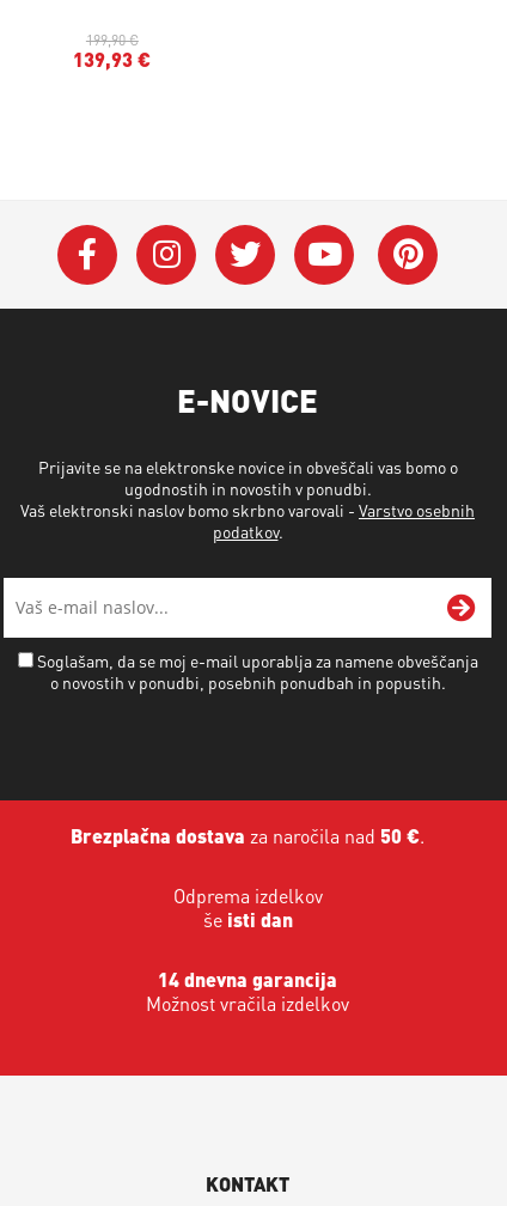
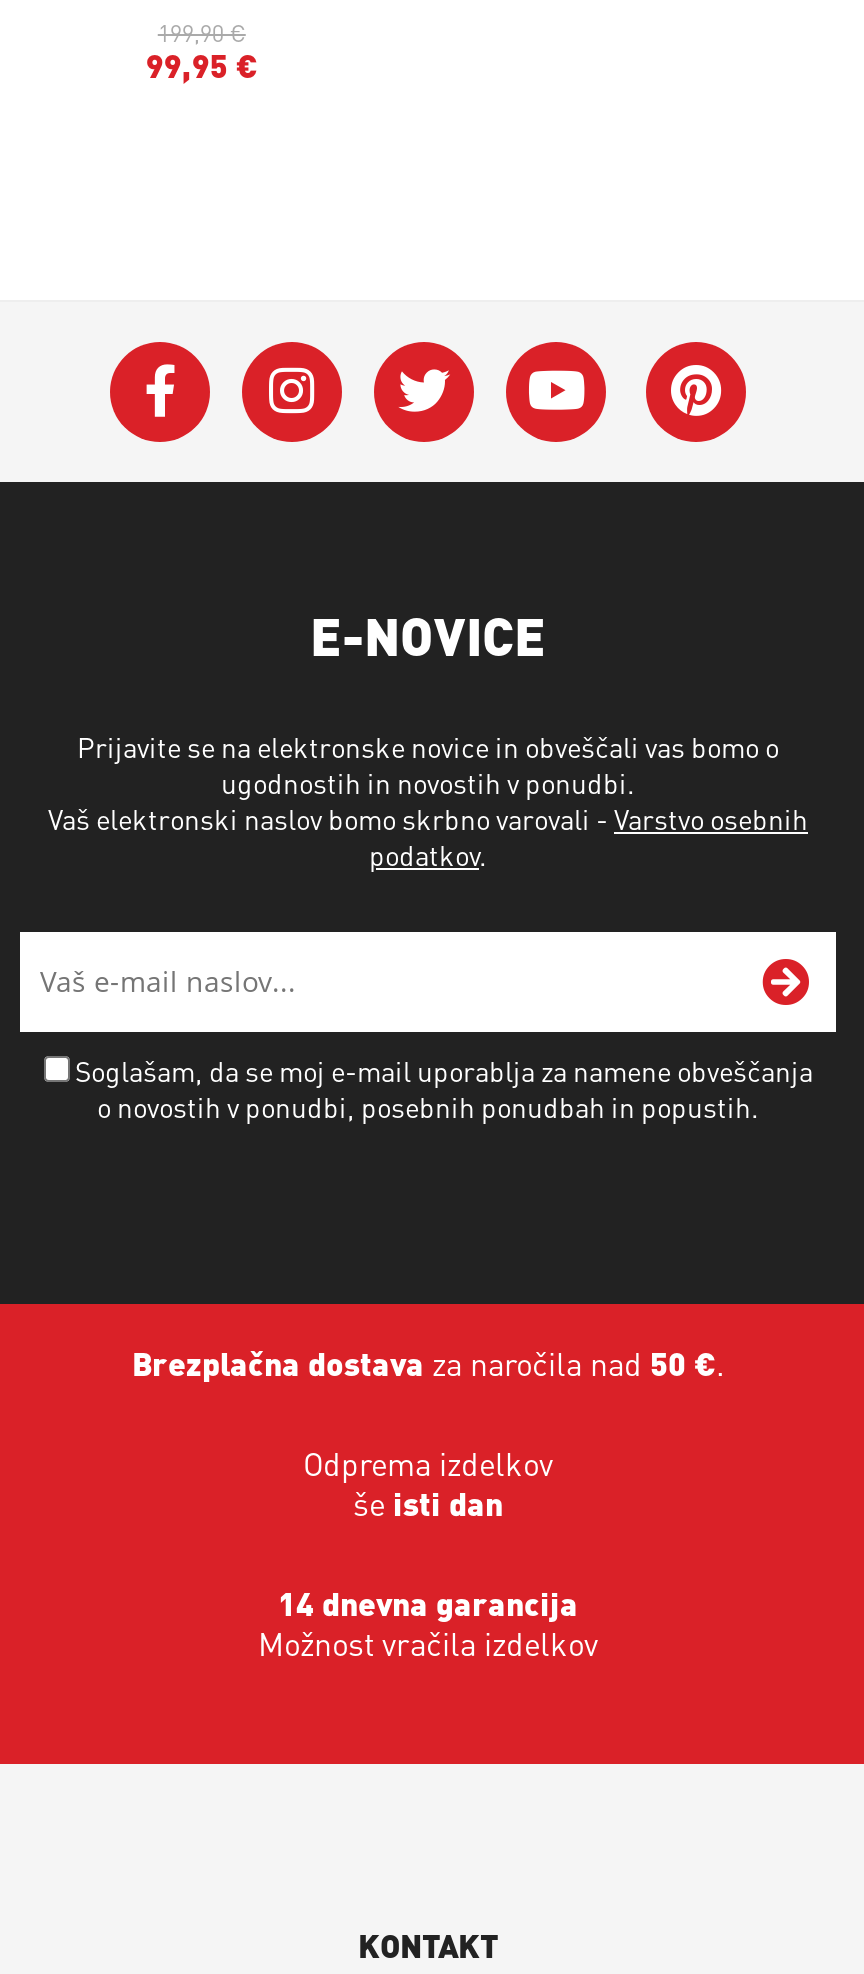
- 139,93 €
+ 99,95 €
